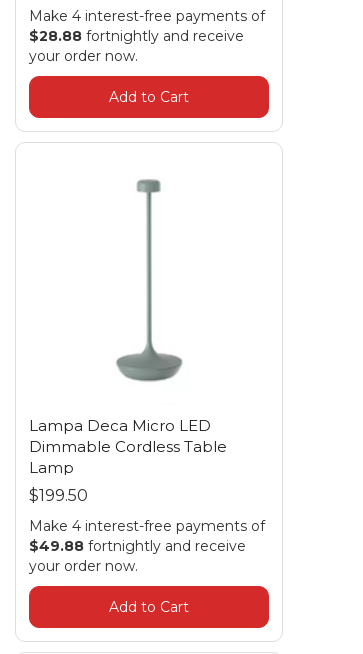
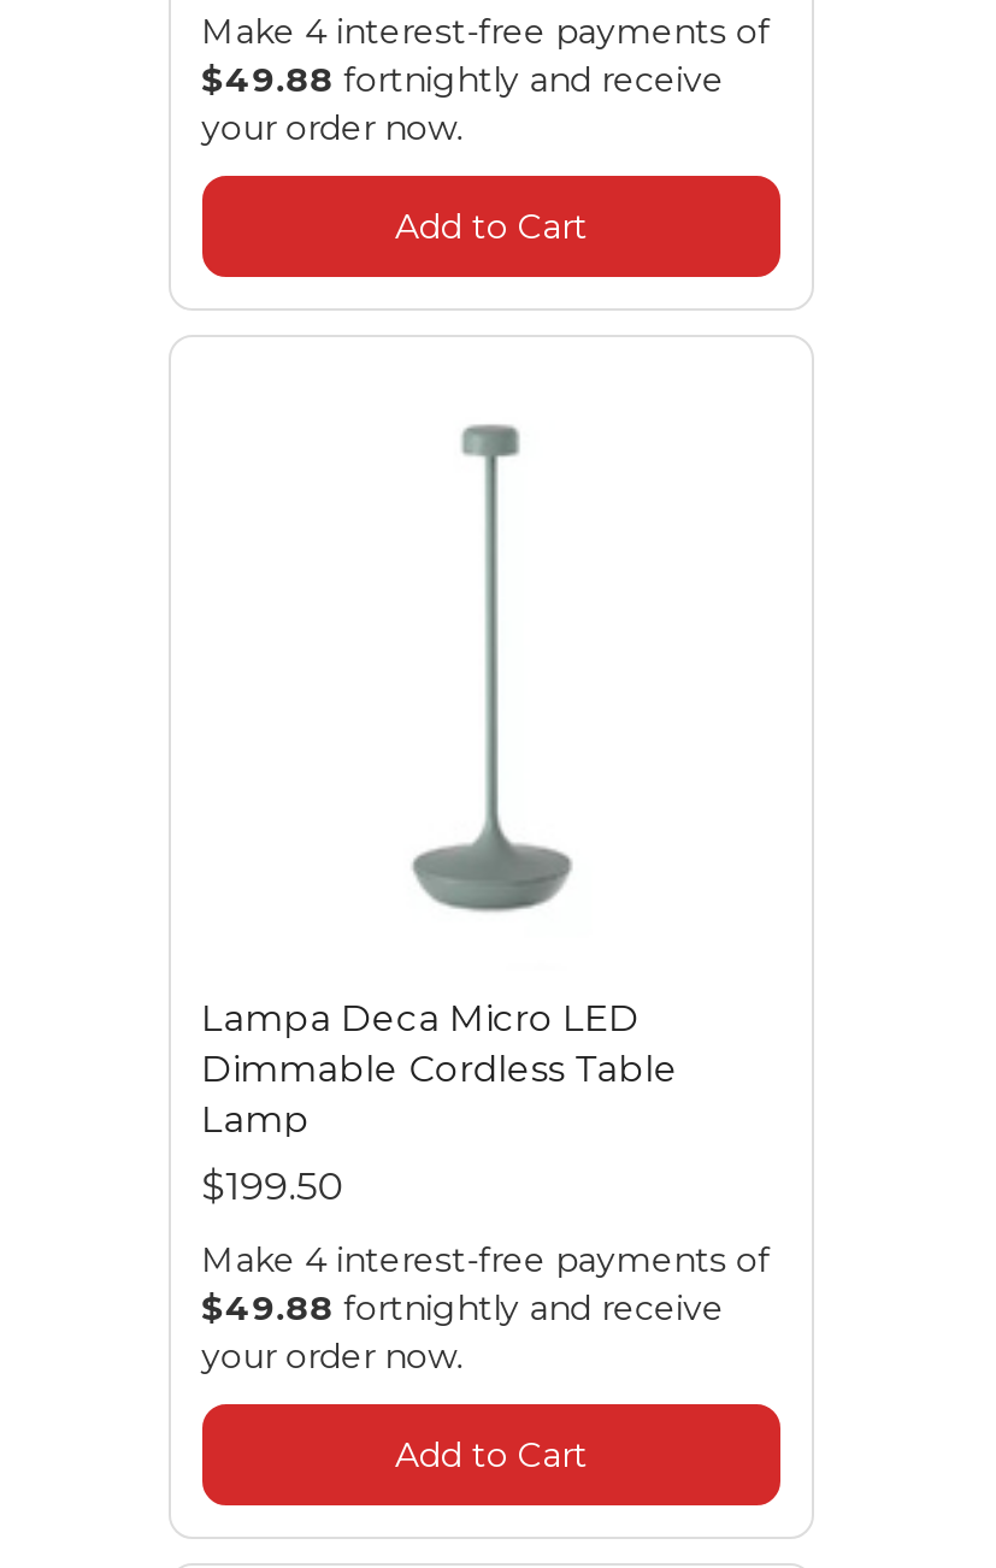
- $28.88 fortnightly and receive
+ $49.88 fortnightly and receive
